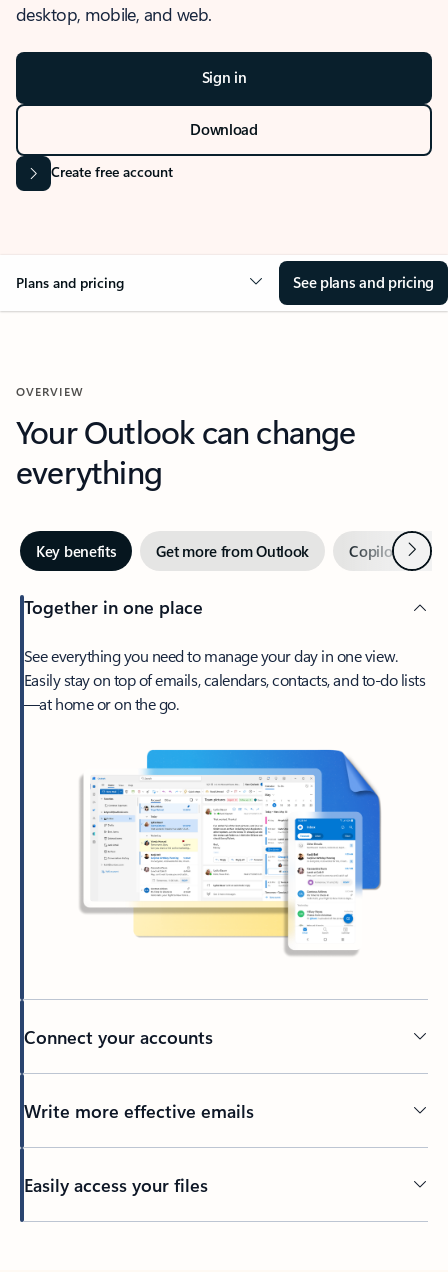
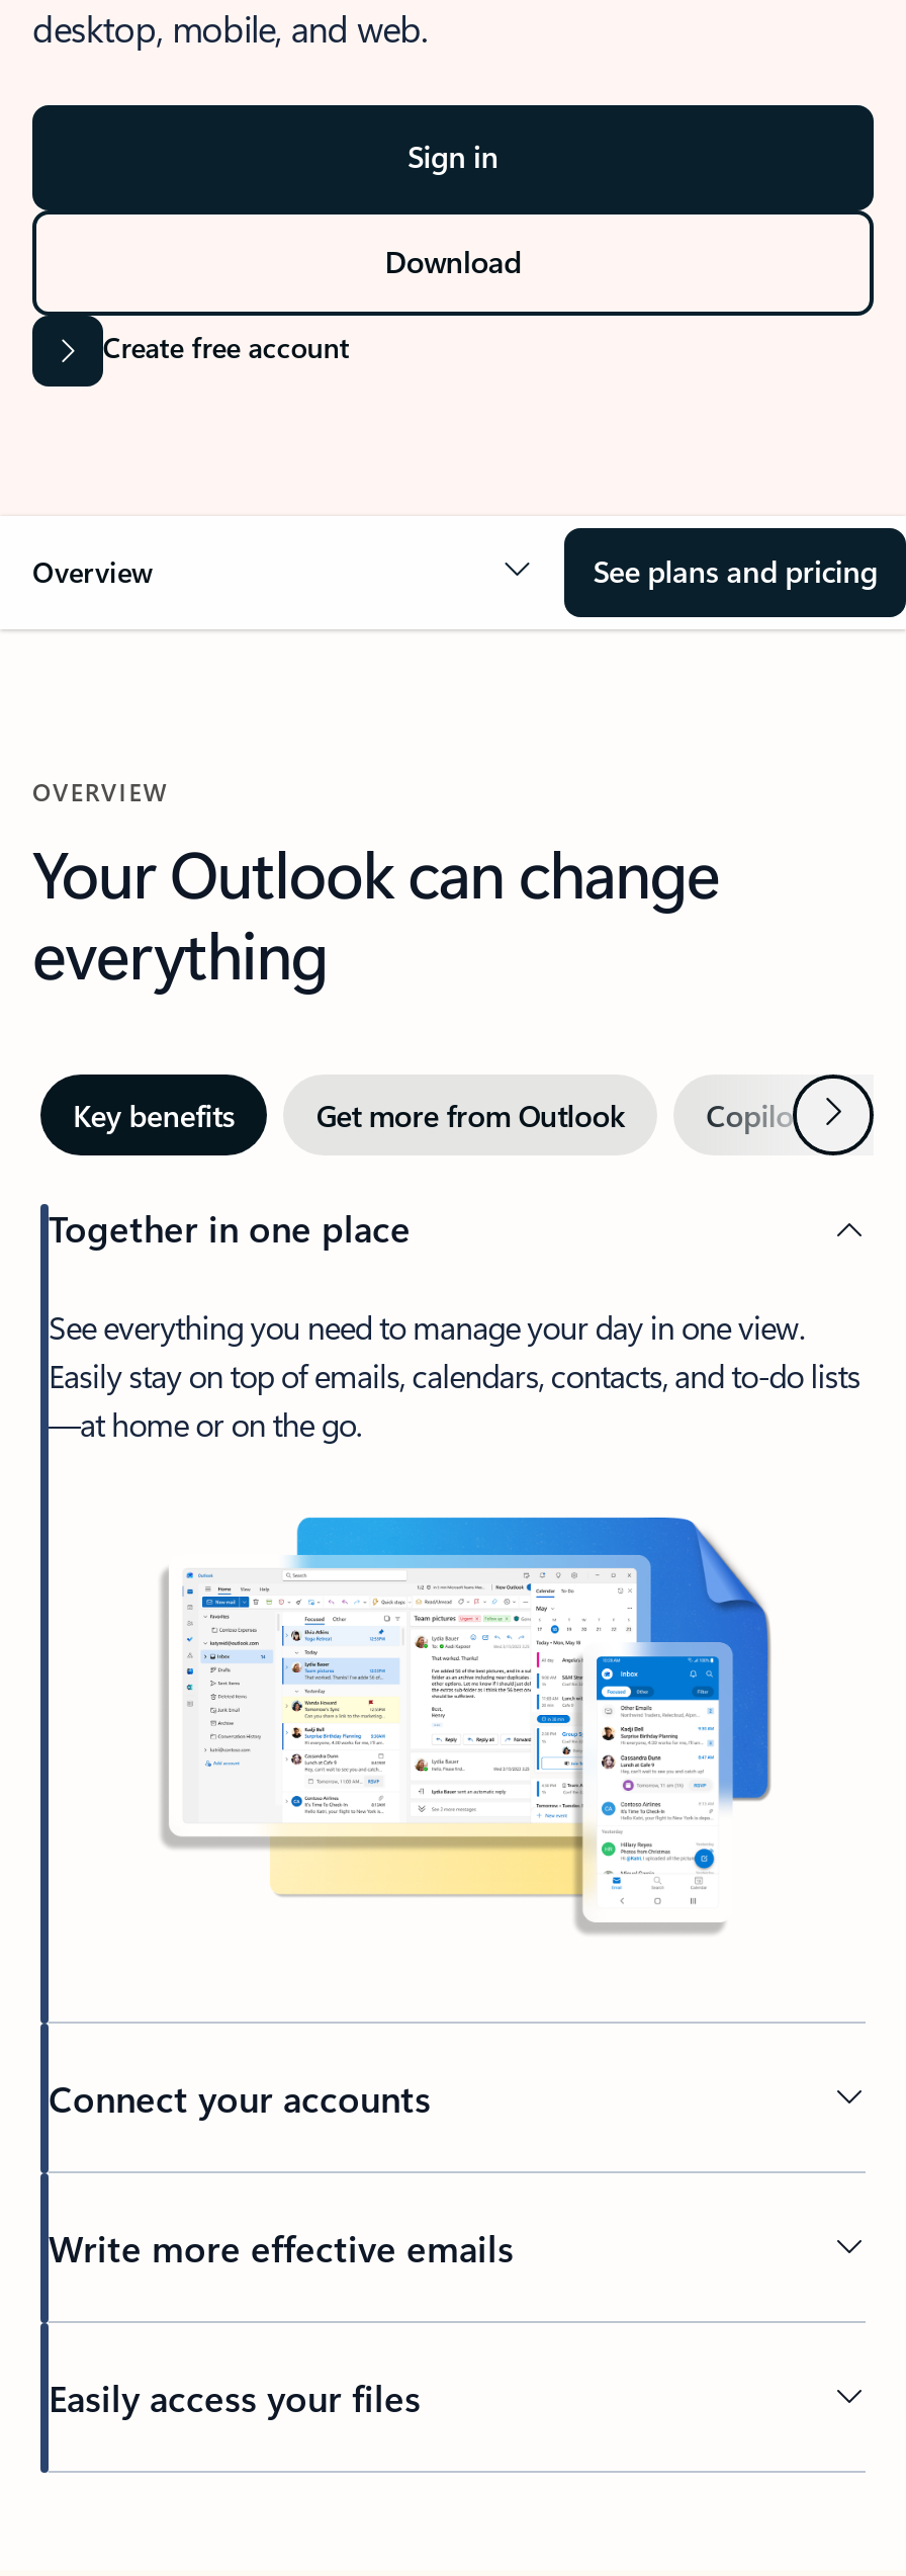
- Plans and pricing
+ Overview
